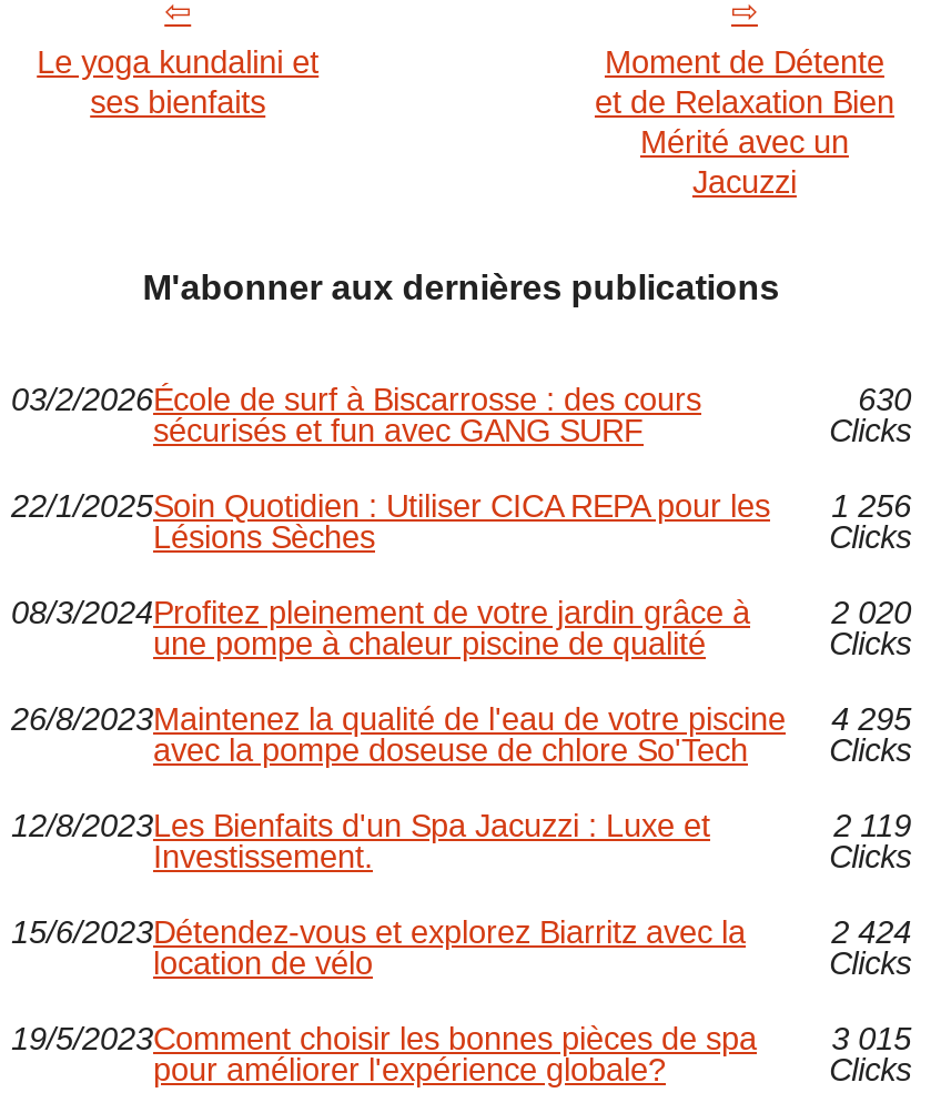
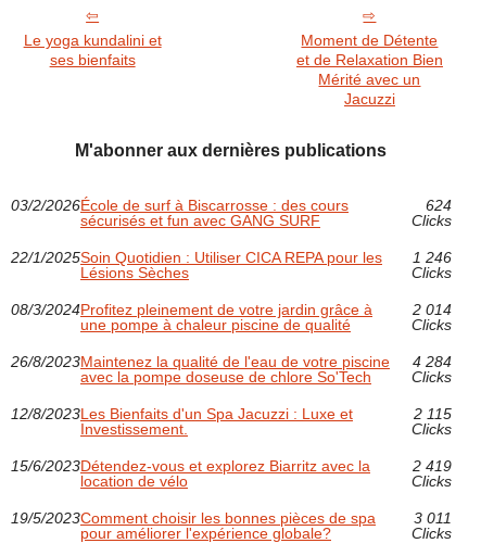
- 630
+ 624

- 22/1/2025Soin Quotidien : Utiliser CICA REPA pour les 1 256
+ 22/1/2025Soin Quotidien : Utiliser CICA REPA pour les 1 246

- 2 020
+ 2 014

- 26/8/2023Maintenez la qualité de l'eau de votre piscine 4 295
+ 26/8/2023Maintenez la qualité de l'eau de votre piscine 4 284

- 2 119
+ 2 115

- 2 424
+ 2 419

- 3 015
+ 3 011
